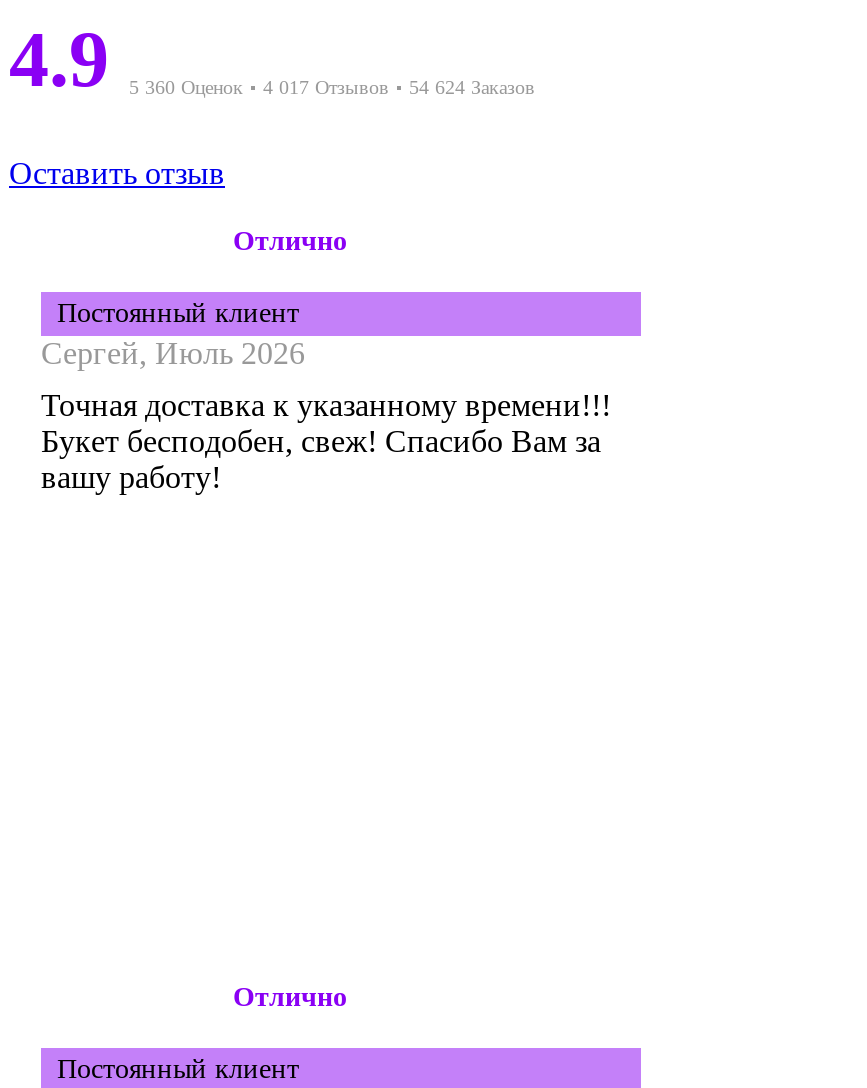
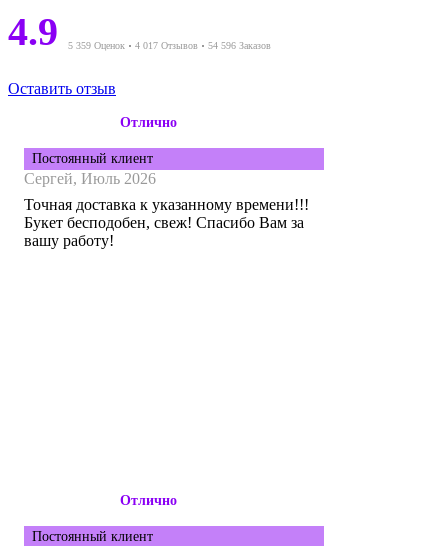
- 5 360 Оценок
+ 5 359 Оценок

- 54 624 Заказов
+ 54 596 Заказов
